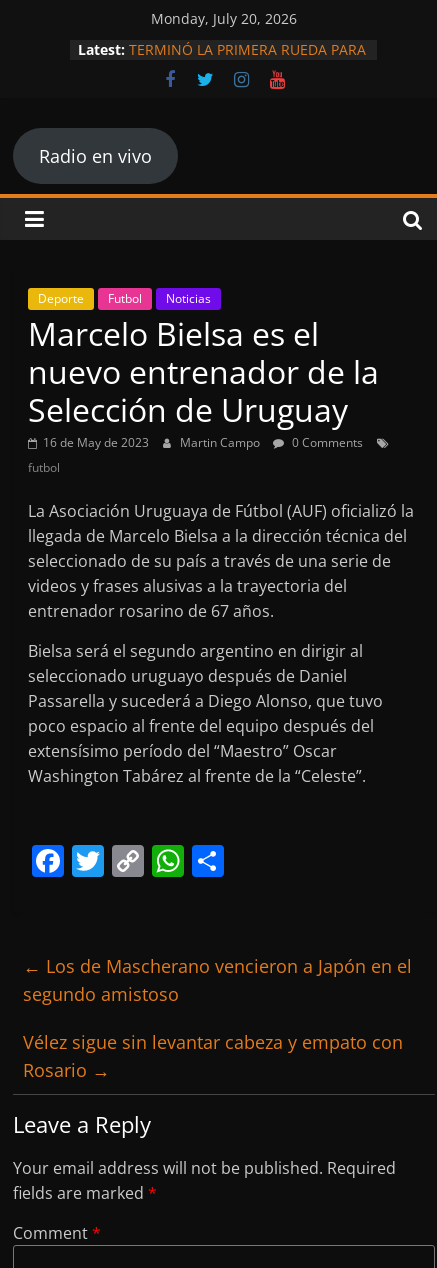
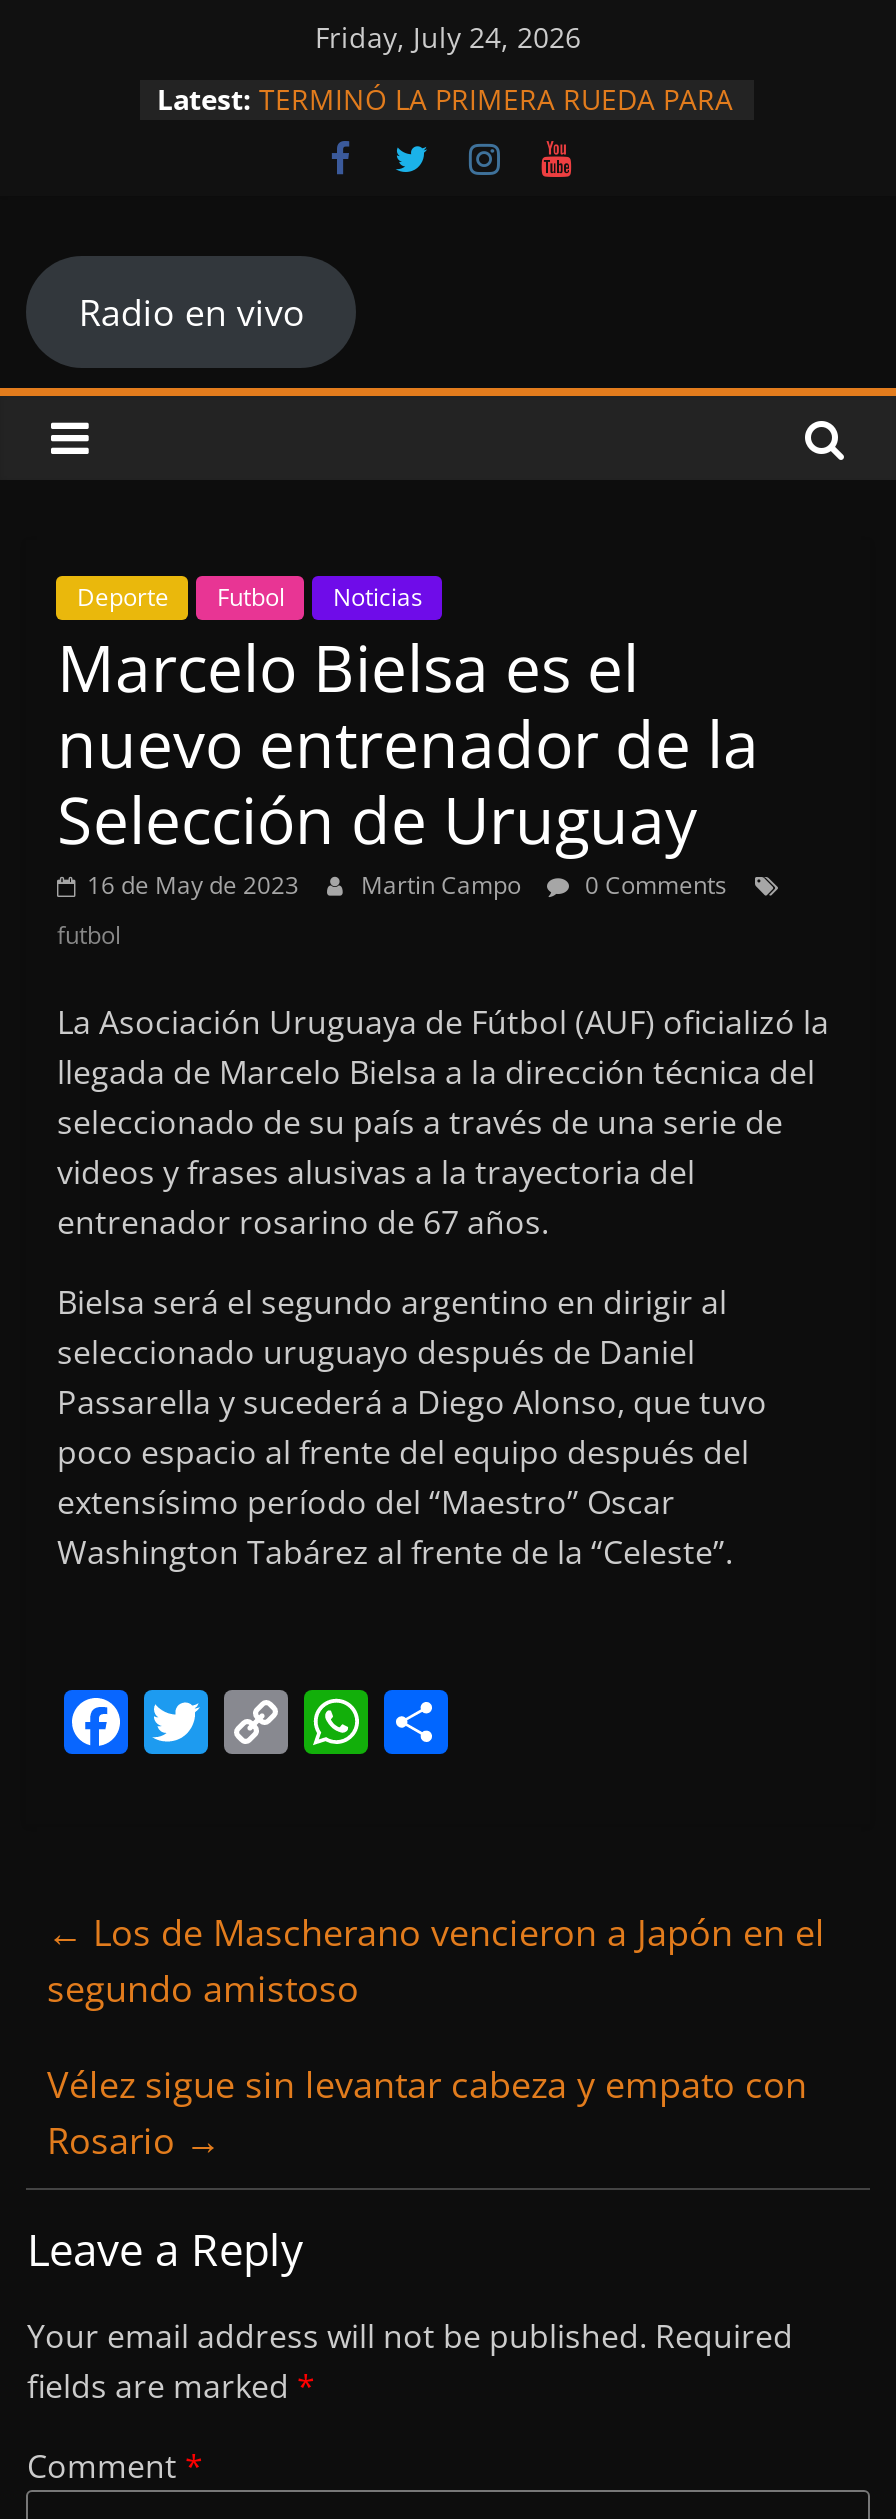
- Monday, July 20, 2026
+ Friday, July 24, 2026
